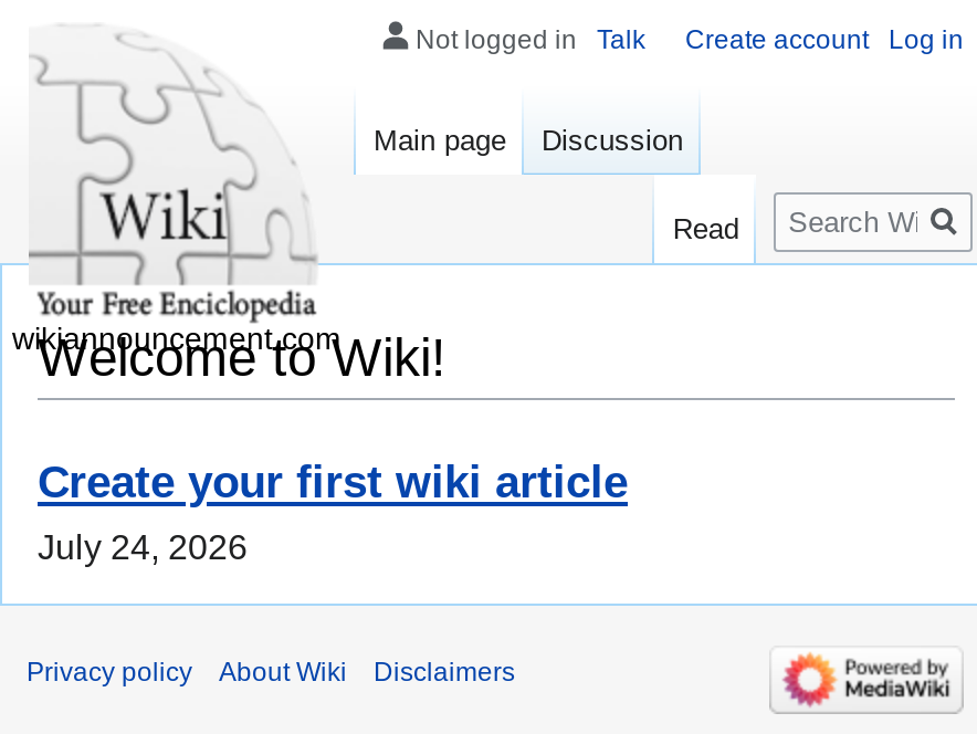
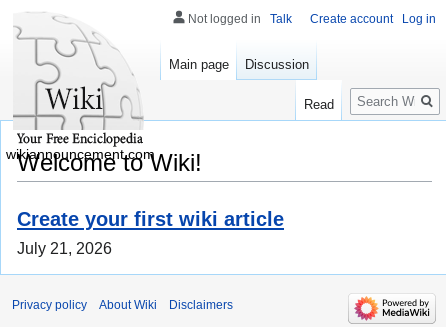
- July 24, 2026
+ July 21, 2026
